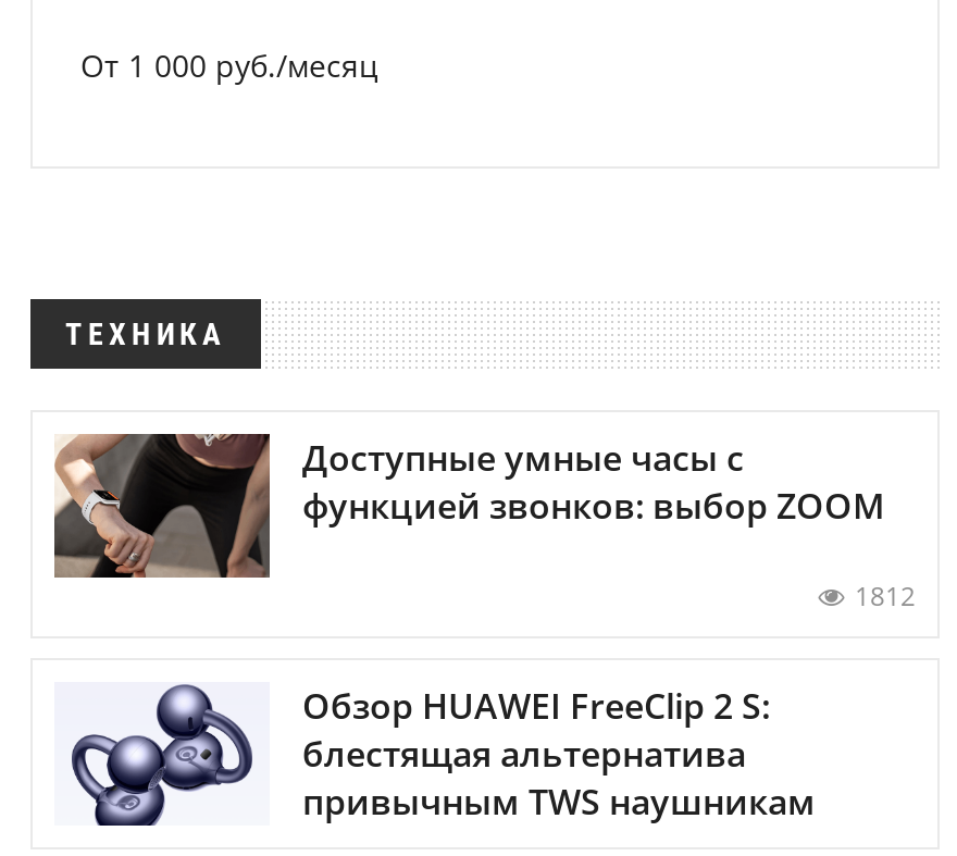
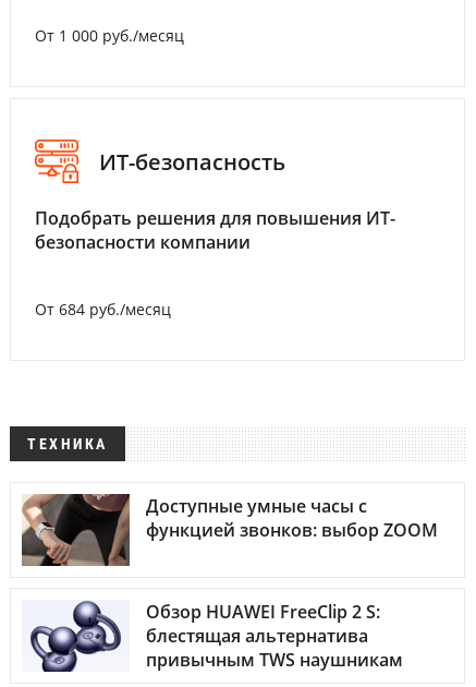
+ [image]
+ ИТ-безопасность
+ Подобрать решения для повышения ИТ-
+ безопасности компании
+ От 684 руб./месяц

moved down: [image] | ТЕХНИКА | Доступные умные часы с | функцией звонков: выбор ZOOM

- 1812
